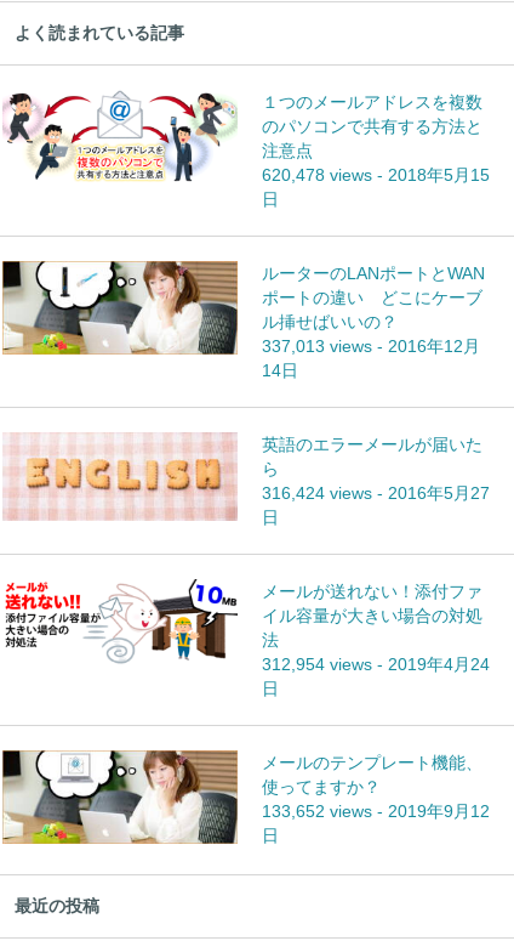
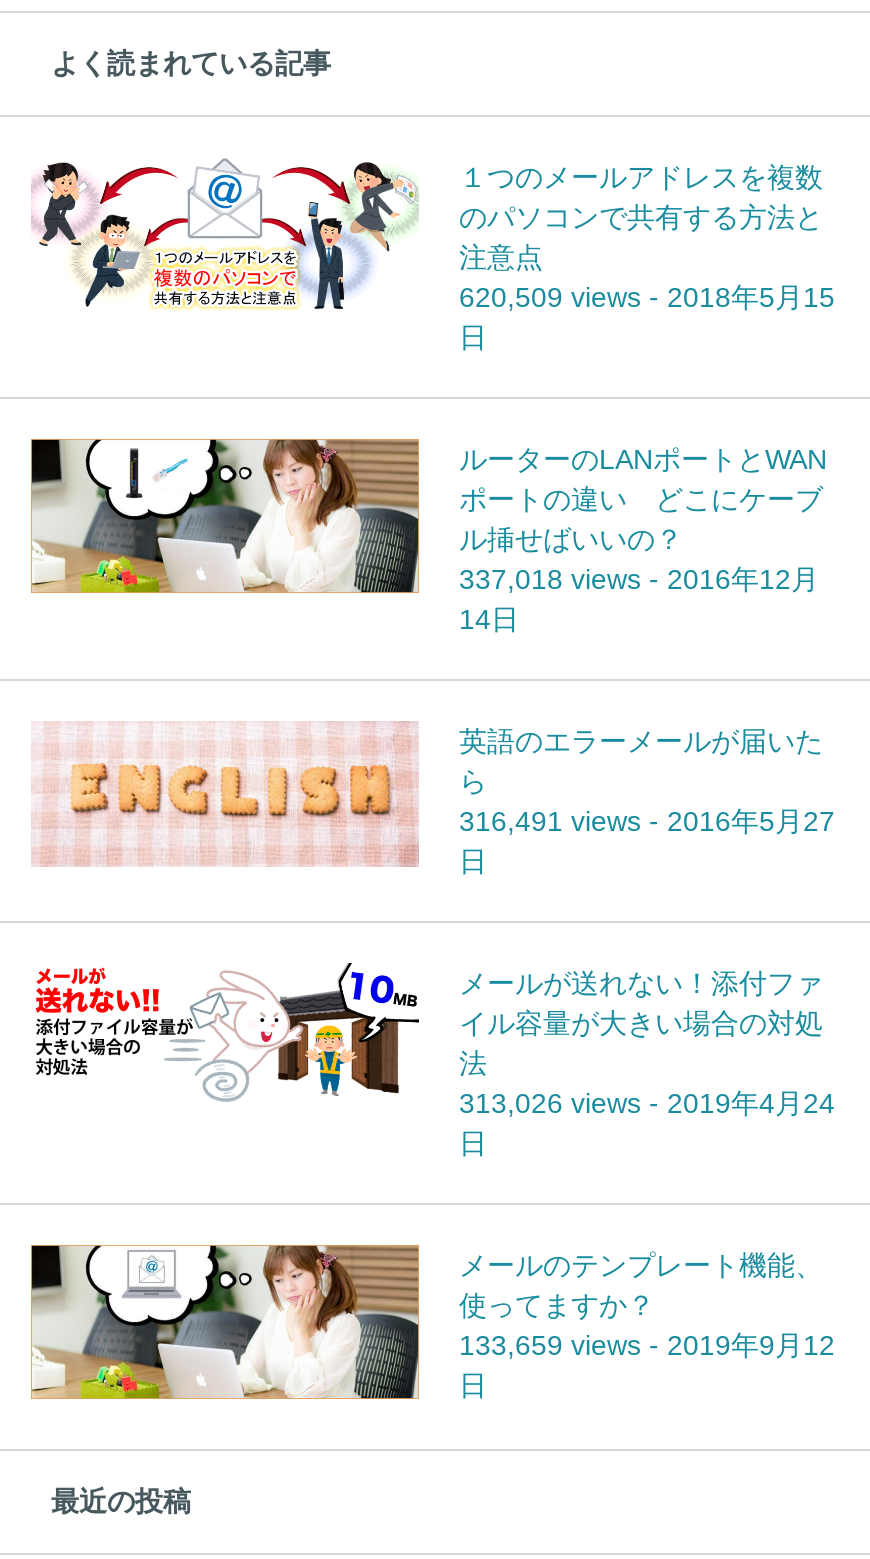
- 620,478 views - 2018年5月15
+ 620,509 views - 2018年5月15

- 337,013 views - 2016年12月
+ 337,018 views - 2016年12月

- 316,424 views - 2016年5月27
+ 316,491 views - 2016年5月27

- 312,954 views - 2019年4月24
+ 313,026 views - 2019年4月24

- 133,652 views - 2019年9月12
+ 133,659 views - 2019年9月12
